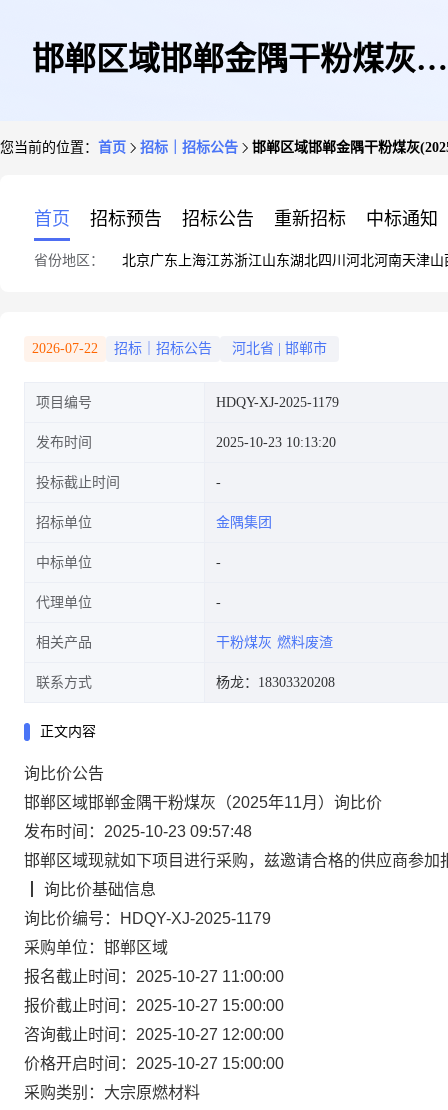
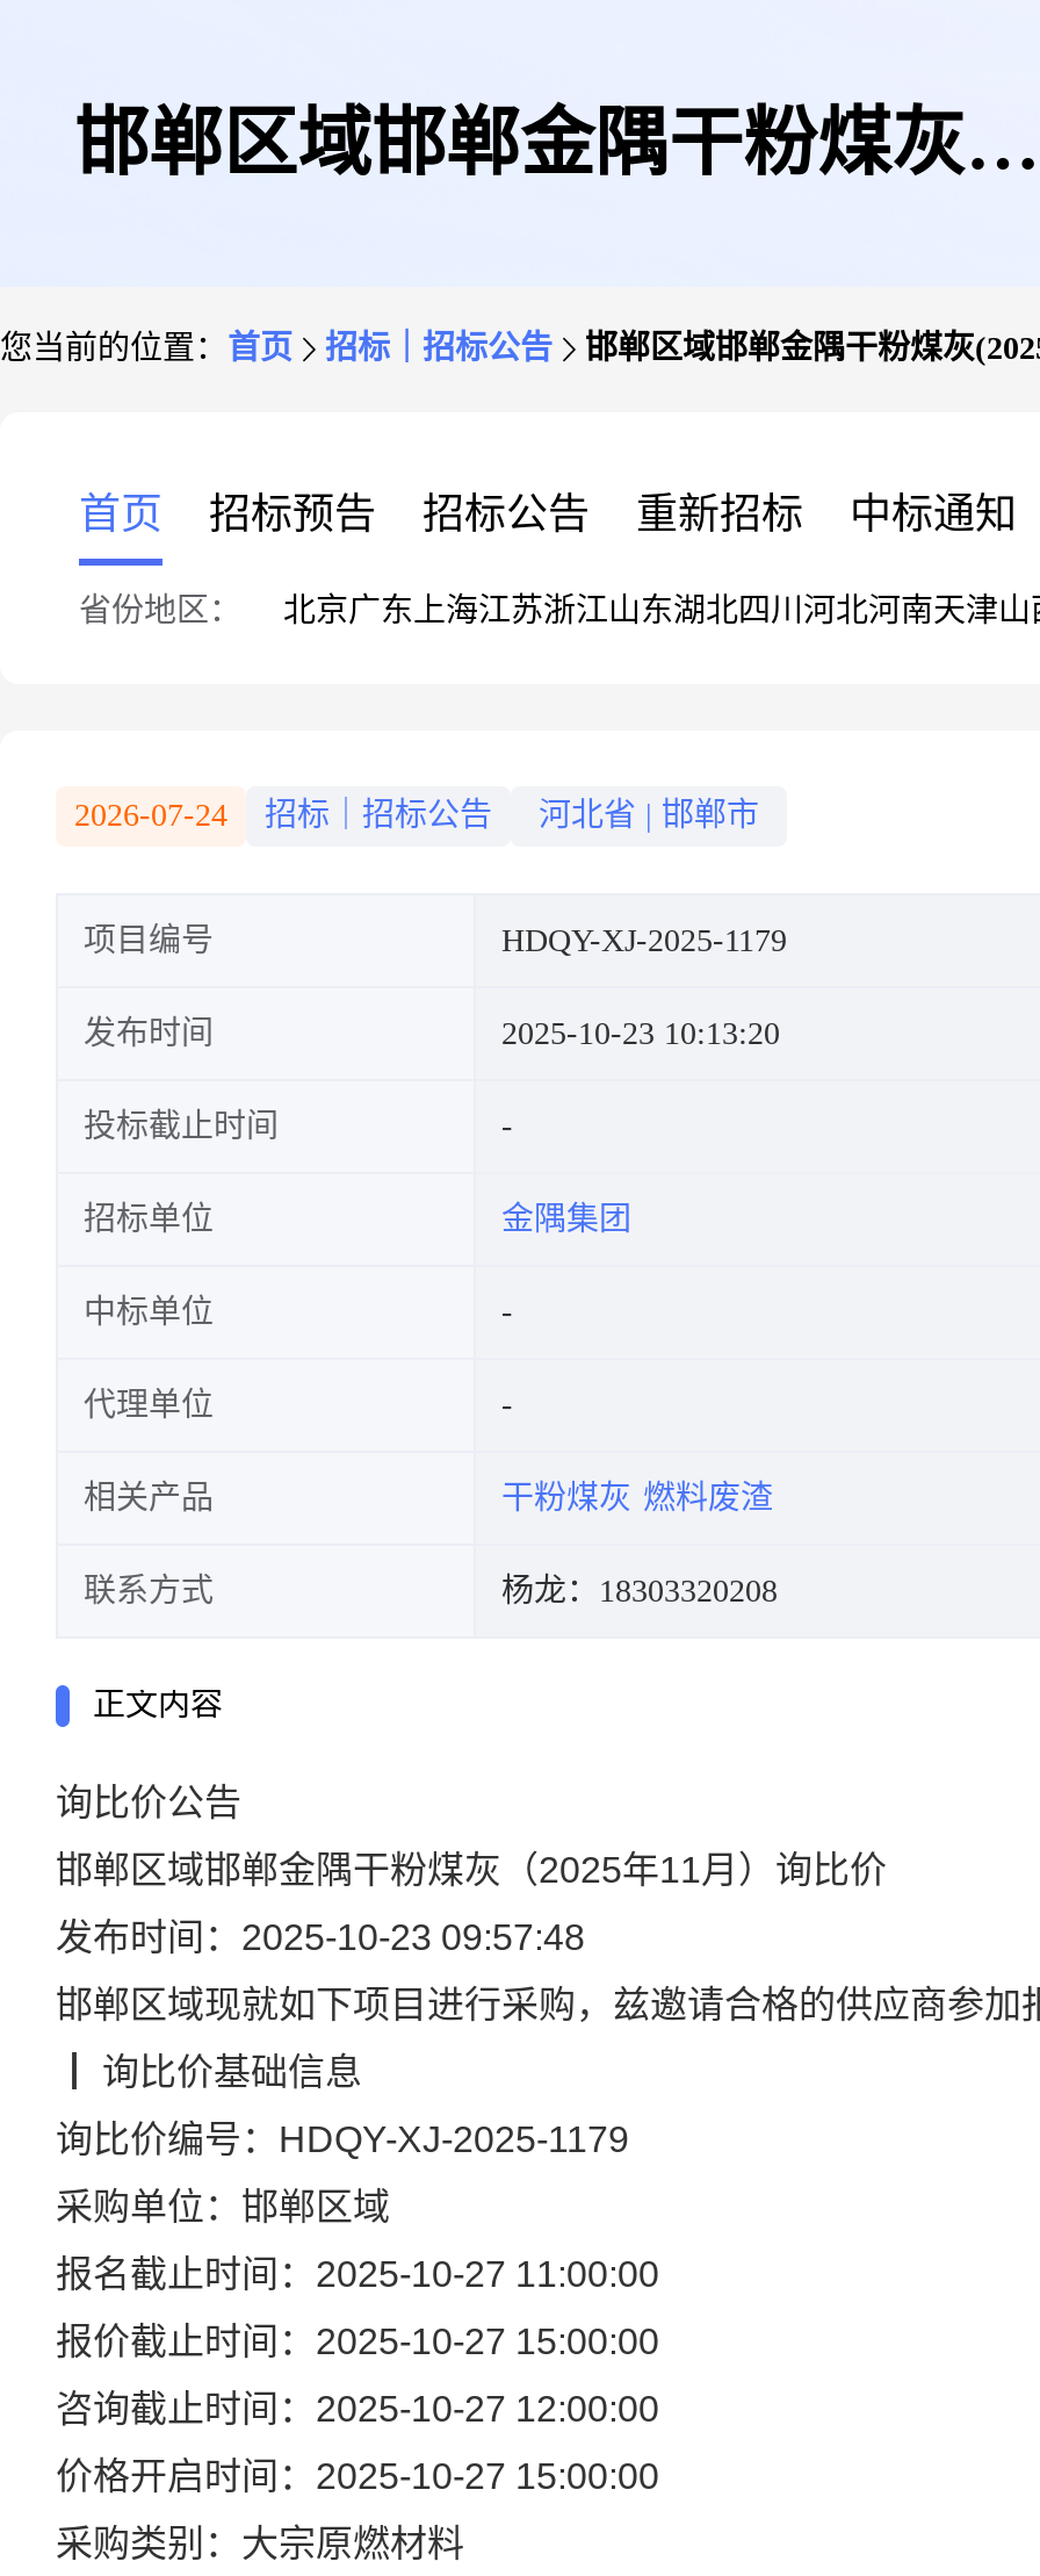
- 2026-07-22
+ 2026-07-24
